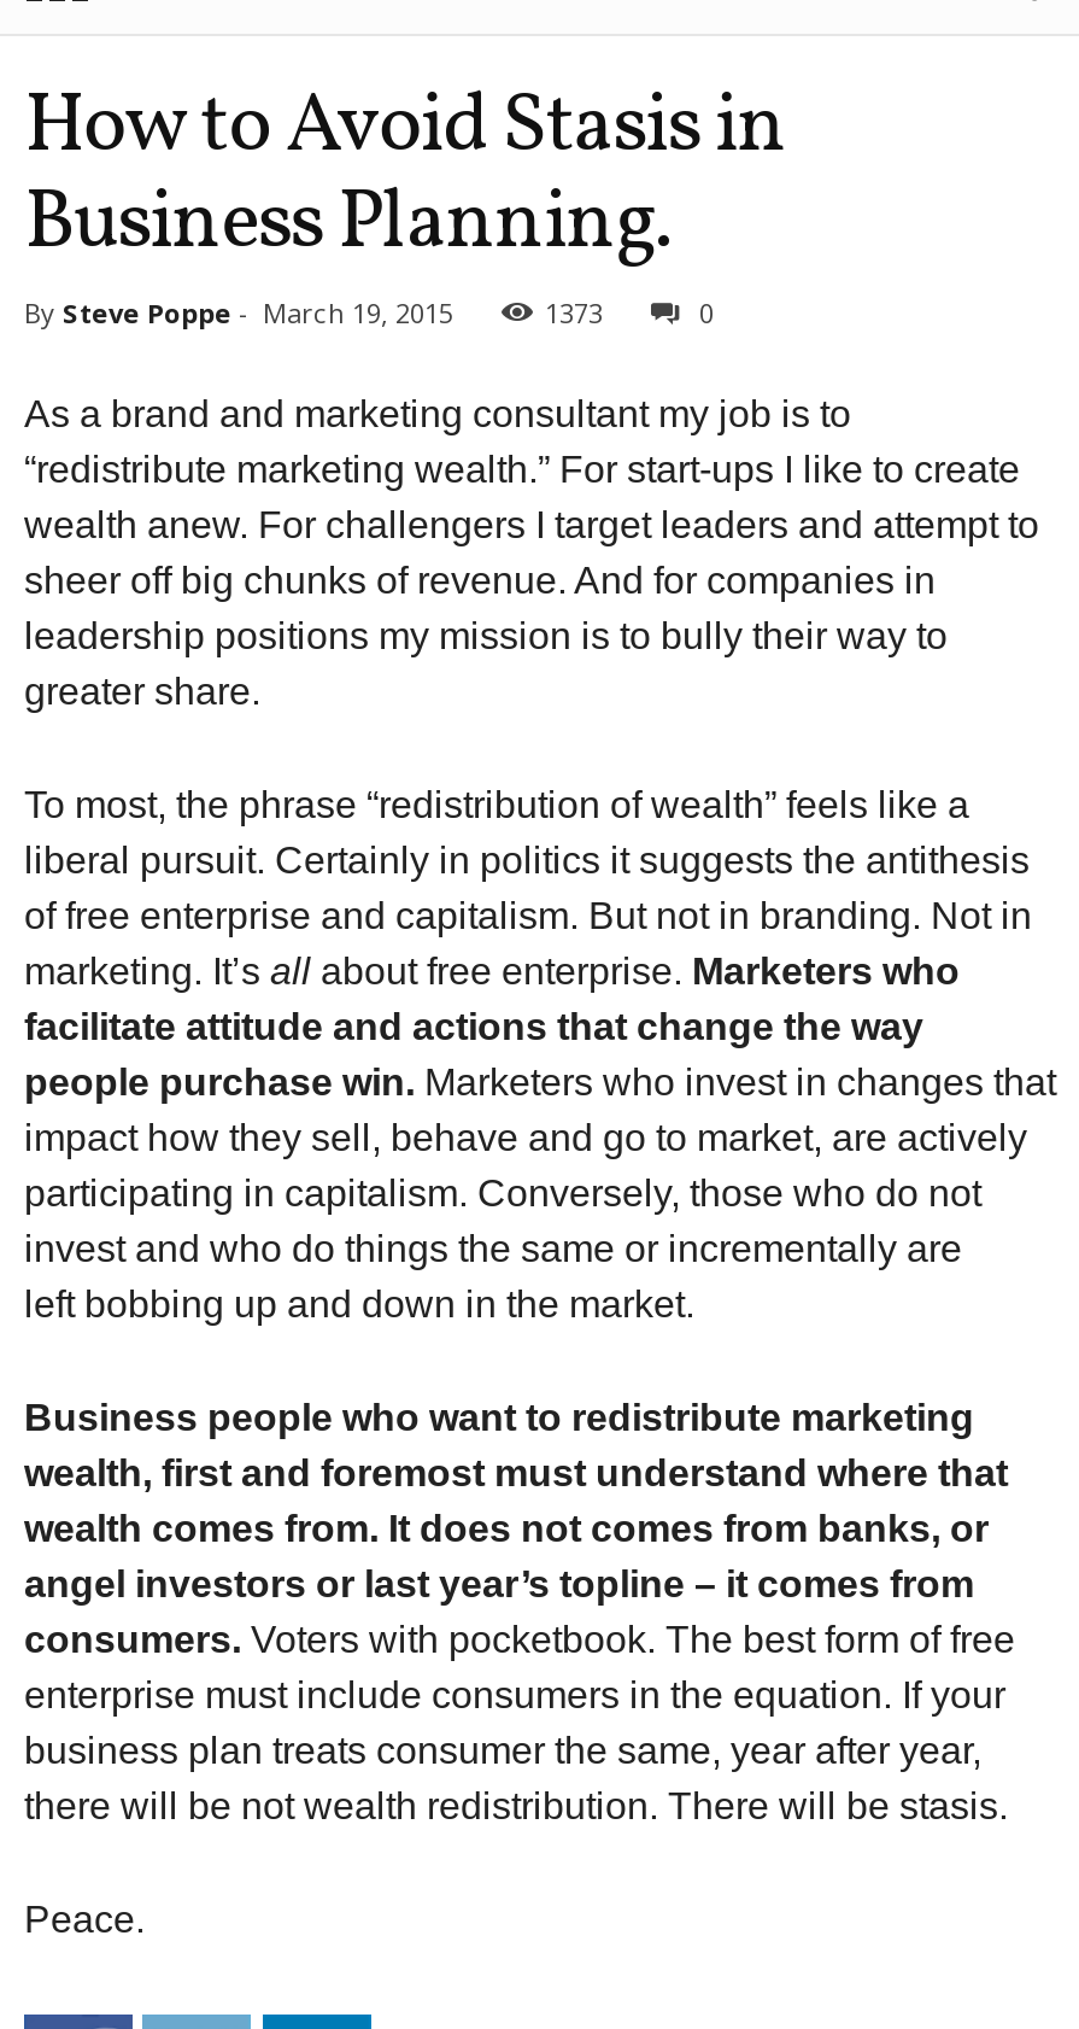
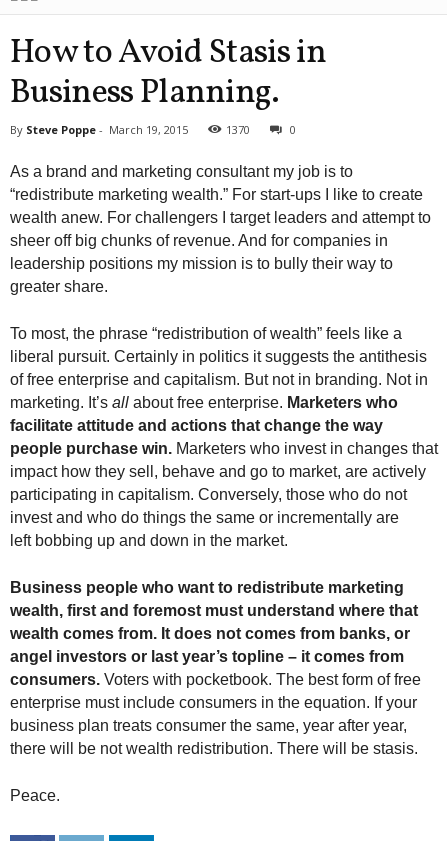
- 1373
+ 1370
